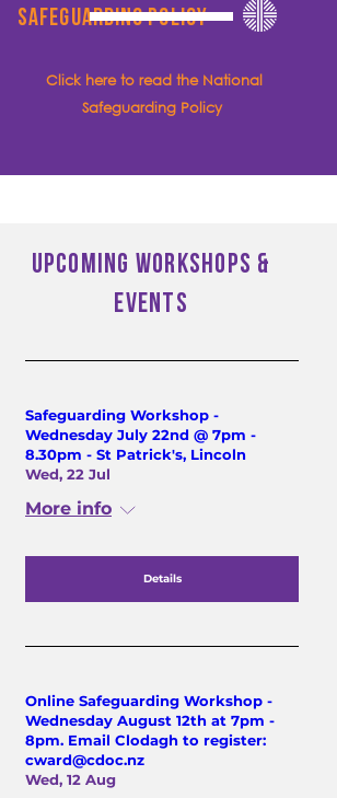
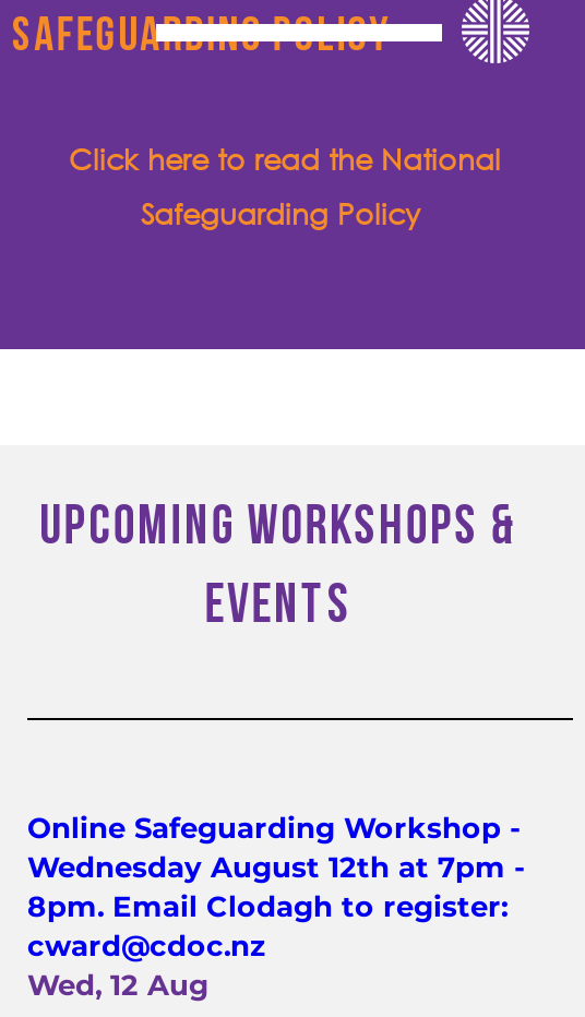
- Safeguarding Workshop -
- Wednesday July 22nd @ 7pm -
- 8.30pm - St Patrick's, Lincoln
- Wed, 22 Jul
- More info

- Details
